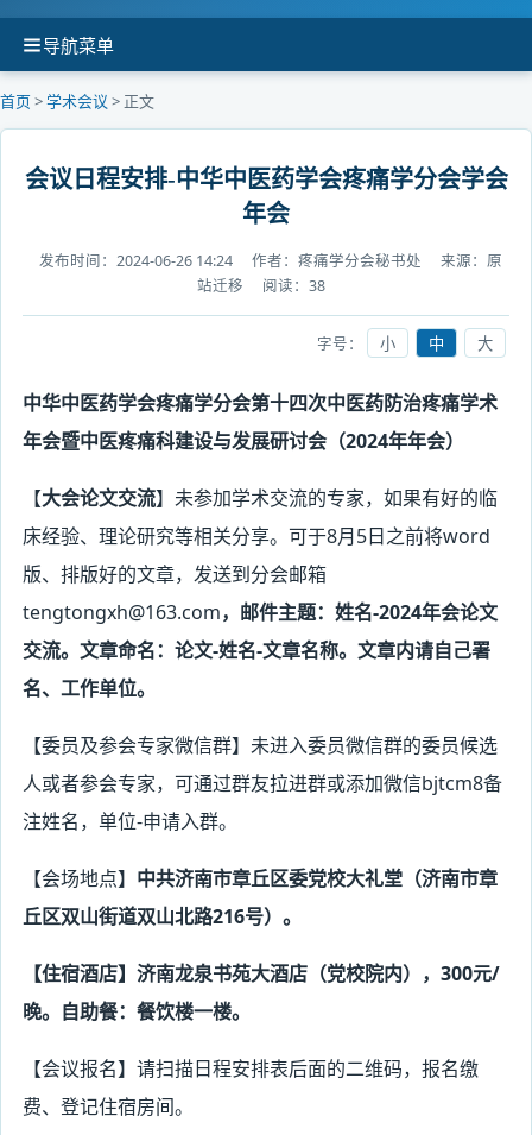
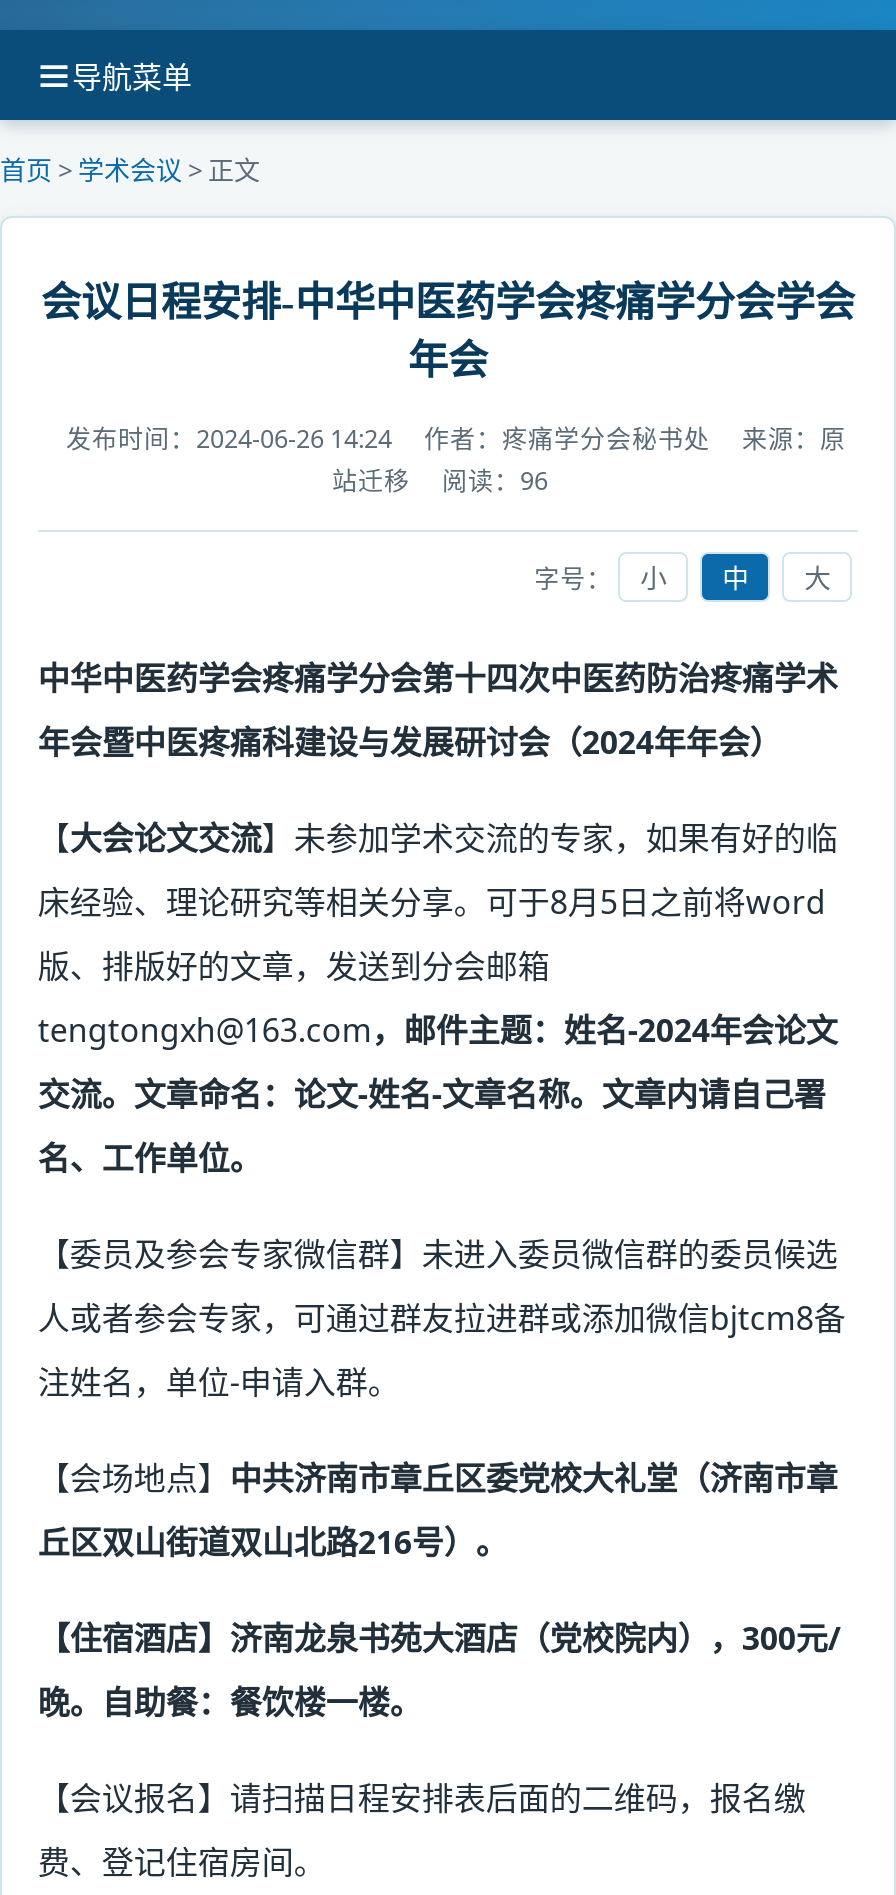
- 站迁移 阅读：38
+ 站迁移 阅读：96
